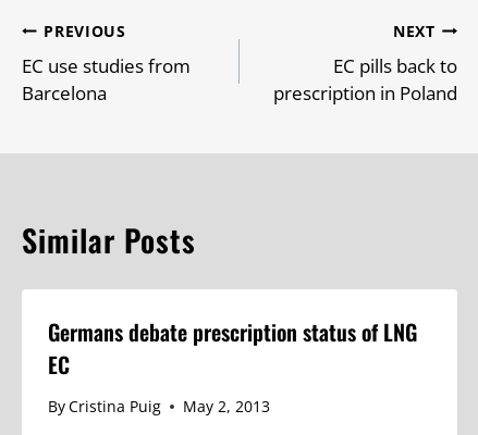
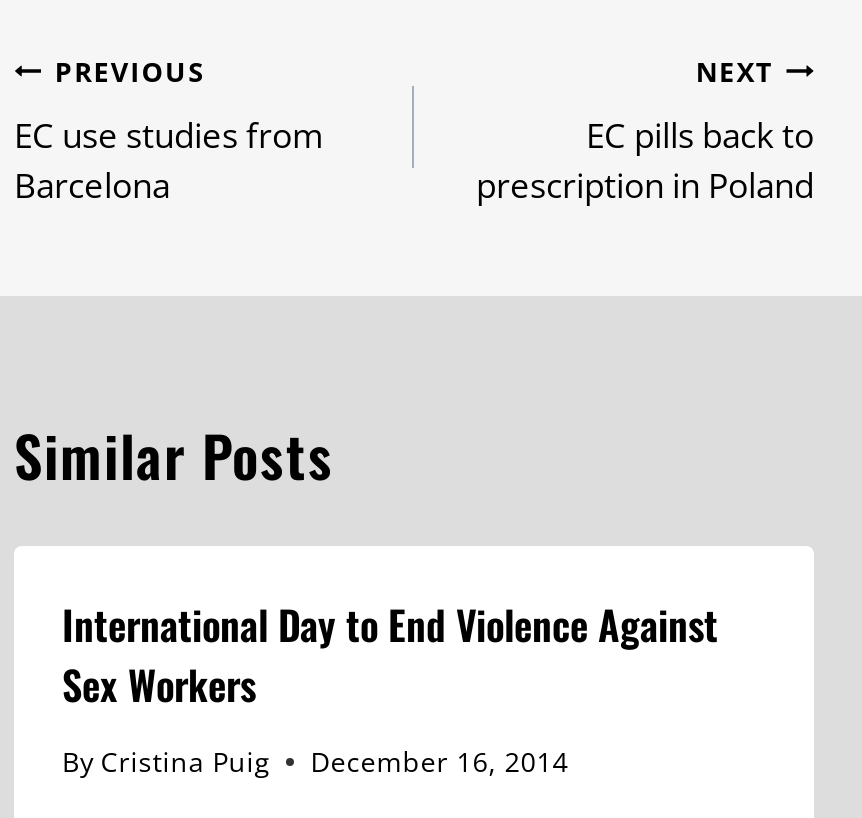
- Germans debate prescription status of LNG
- EC
+ International Day to End Violence Against
+ Sex Workers

- By Cristina Puig May 2, 2013
+ By Cristina Puig December 16, 2014
